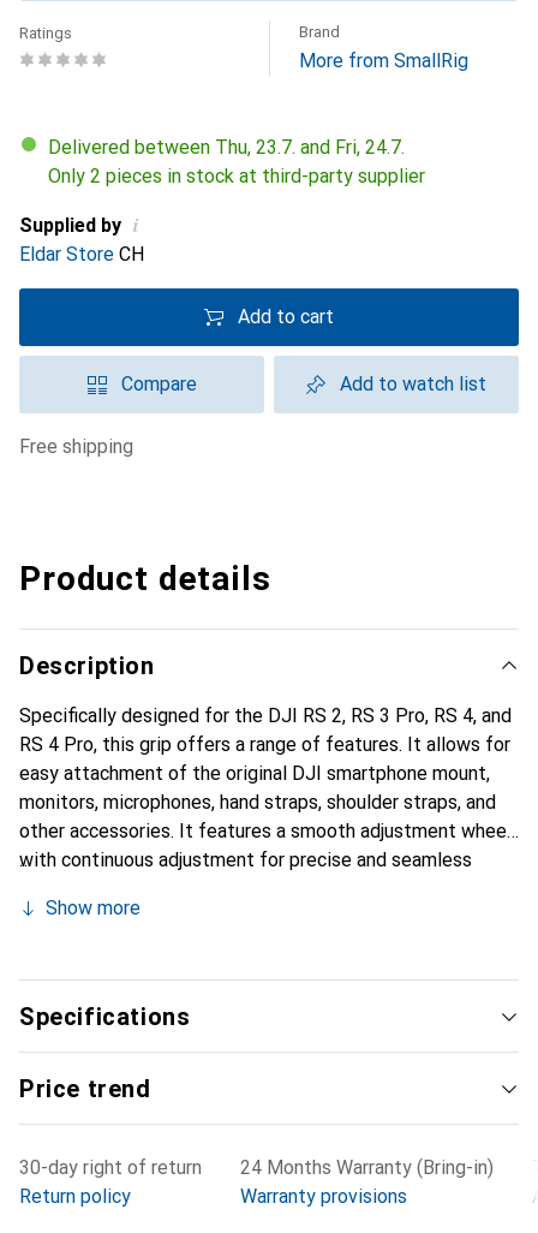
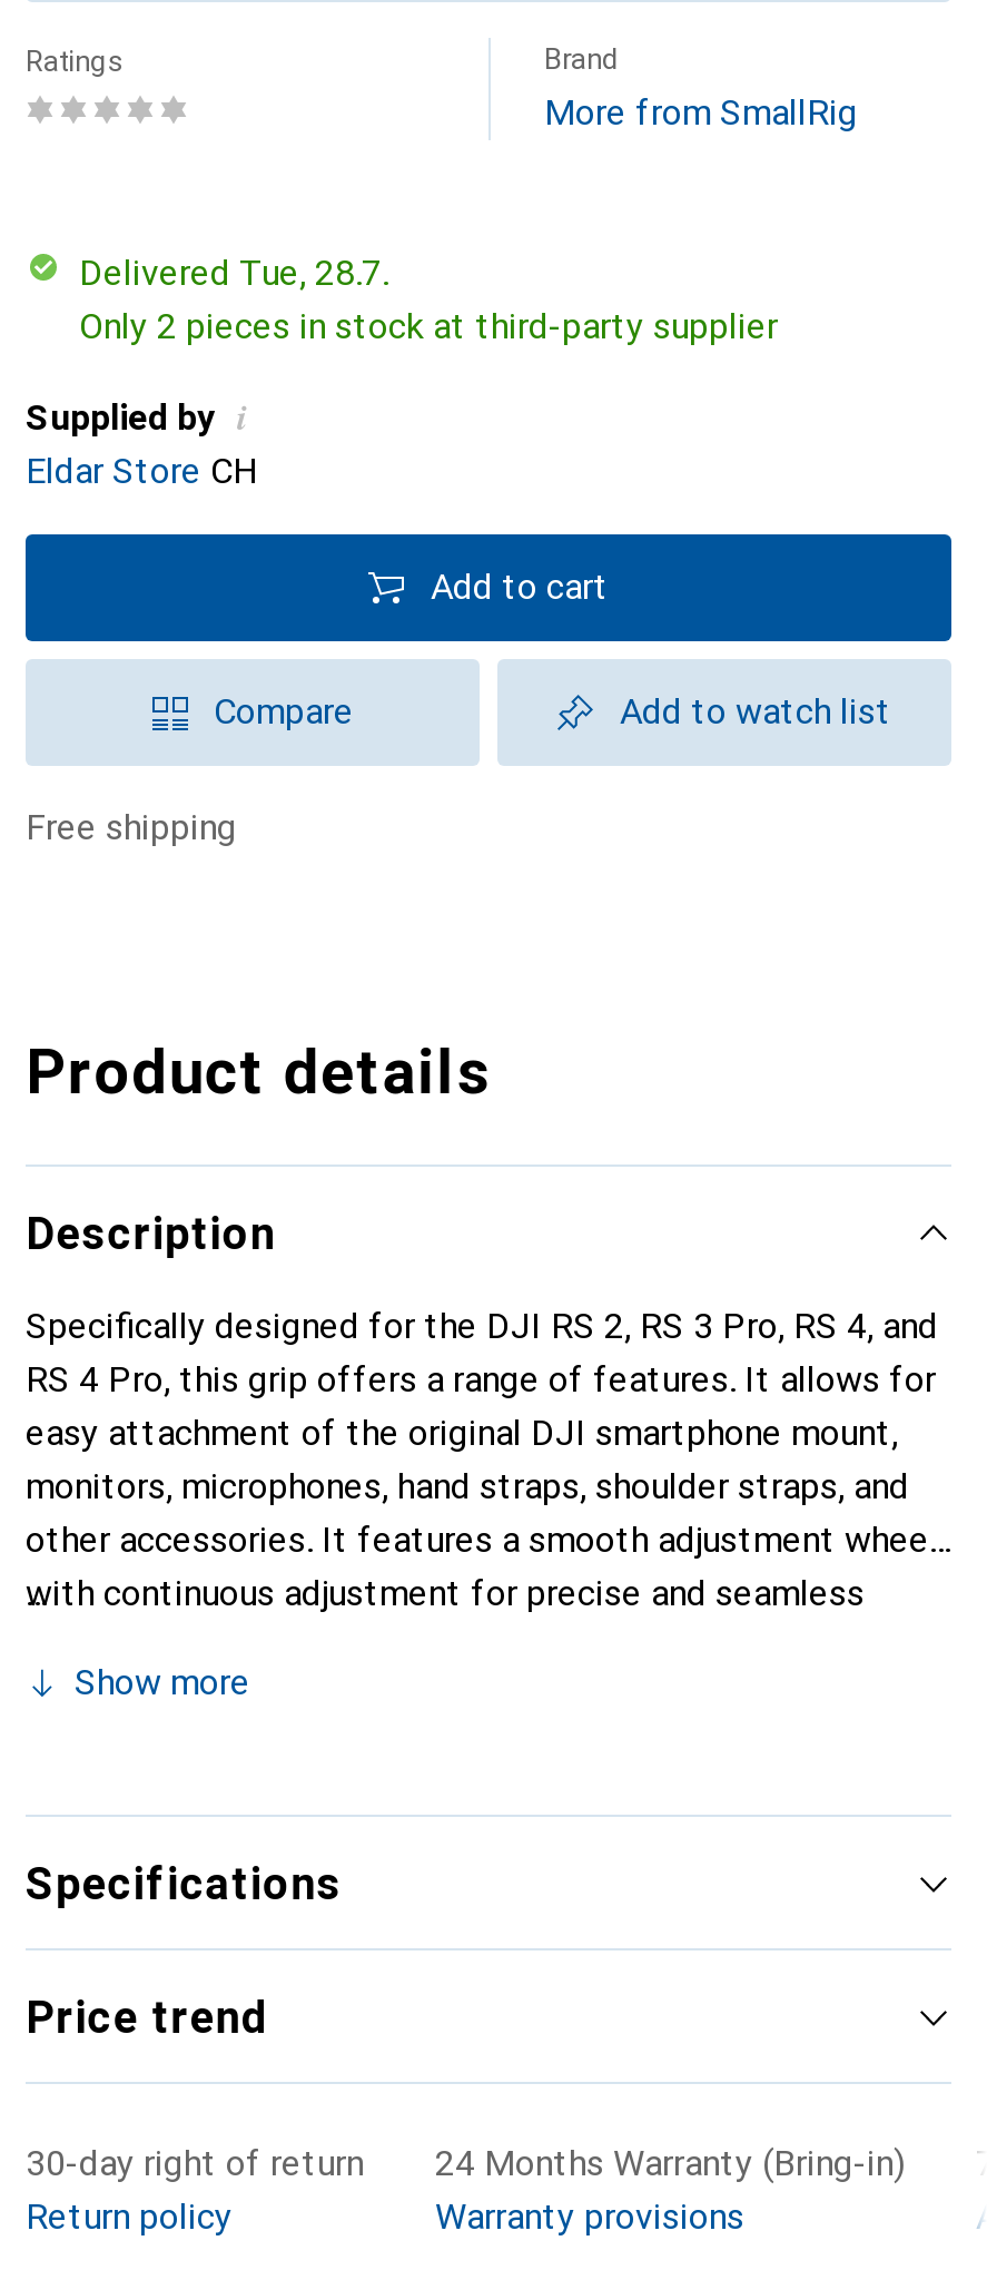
- Delivered between Thu, 23.7. and Fri, 24.7.
+ Delivered Tue, 28.7.
